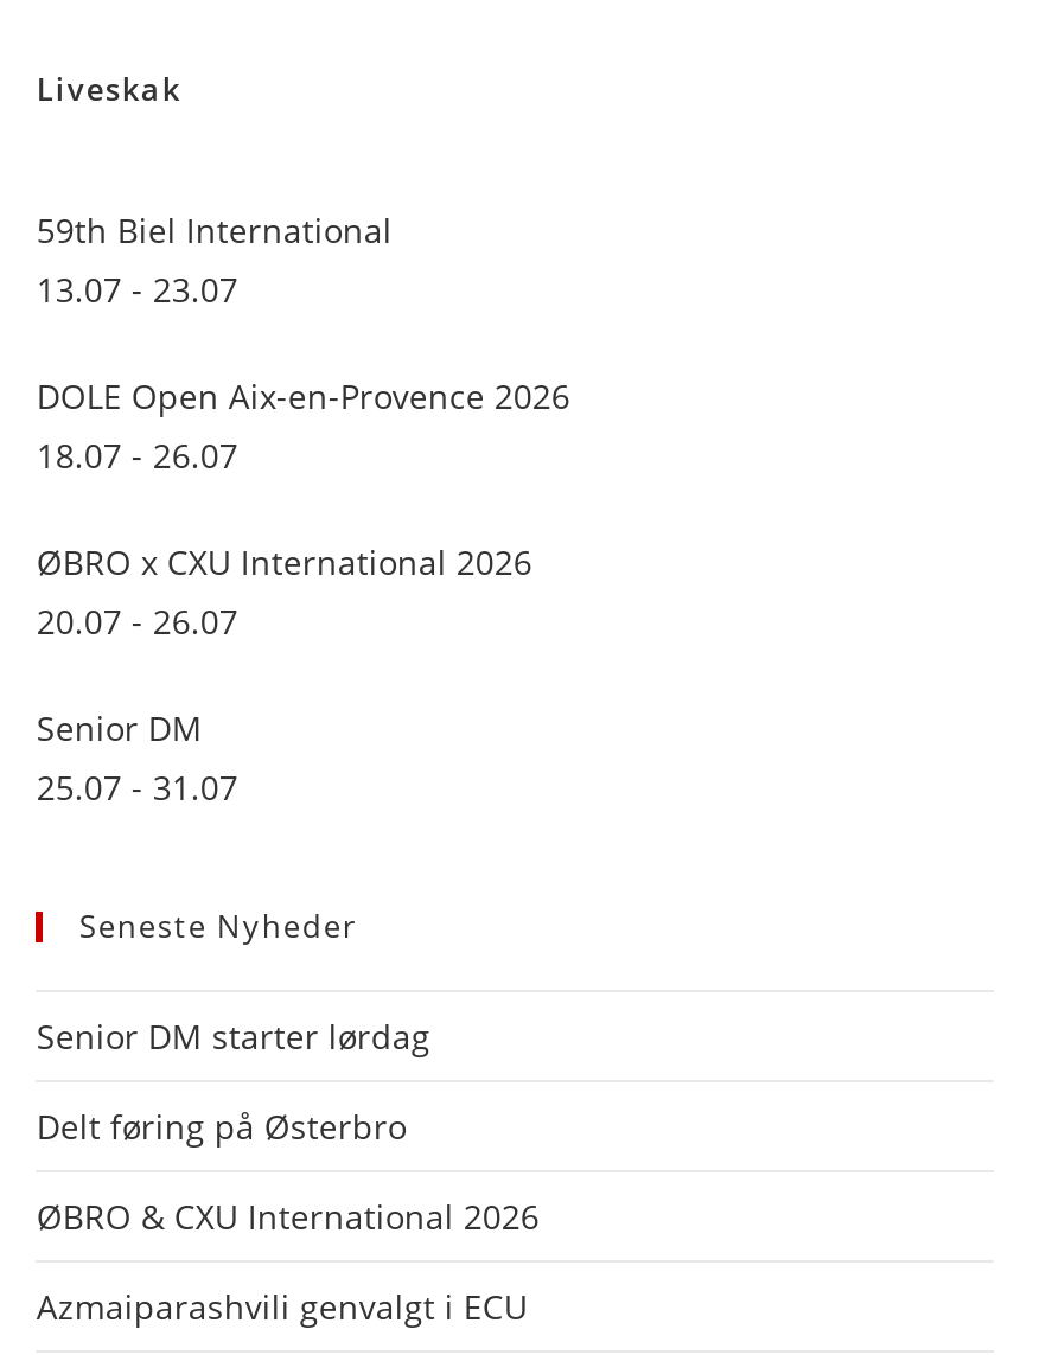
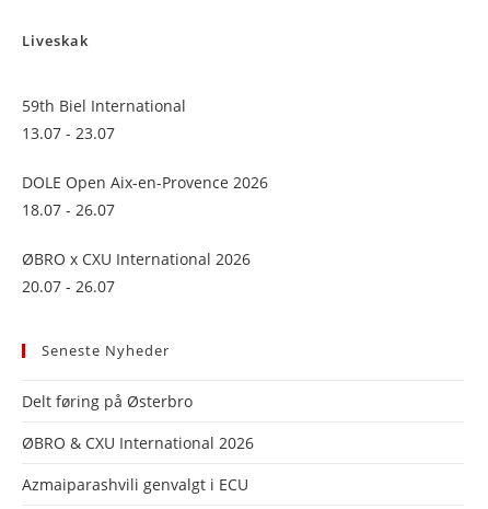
- Senior DM
- 25.07 - 31.07

- Senior DM starter lørdag
